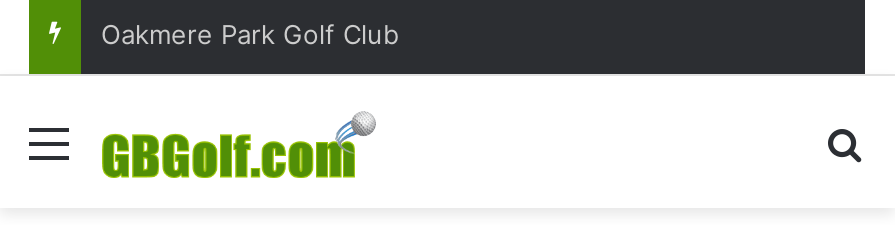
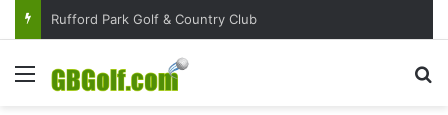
- Oakmere Park Golf Club
+ Rufford Park Golf & Country Club
